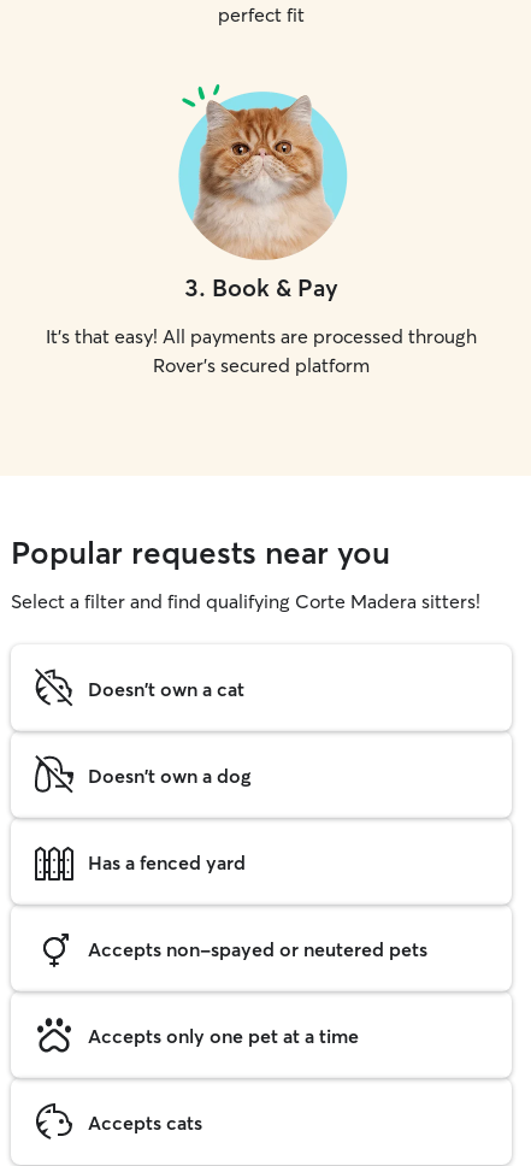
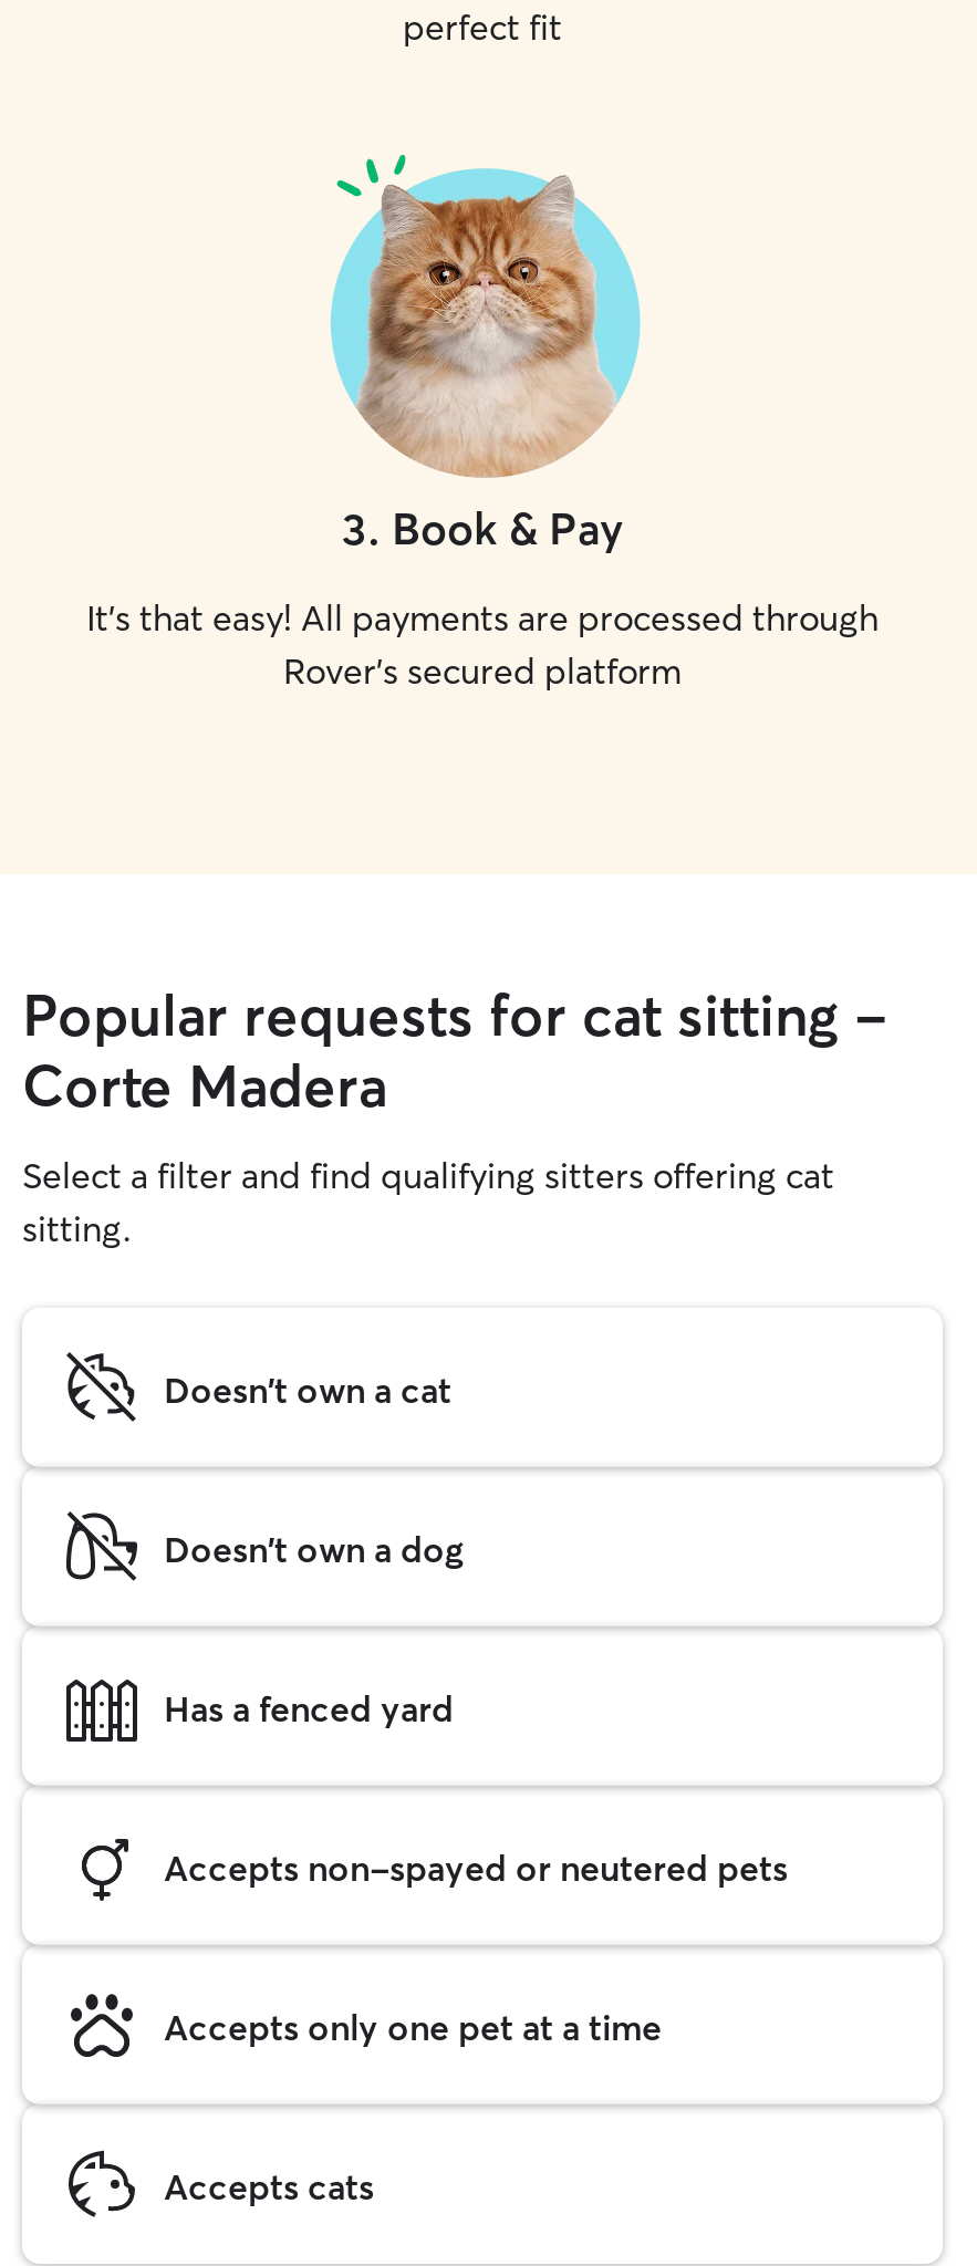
- Popular requests near you
- Select a filter and find qualifying Corte Madera sitters!
+ Popular requests for cat sitting -
+ Corte Madera
+ Select a filter and find qualifying sitters offering cat
+ sitting.
